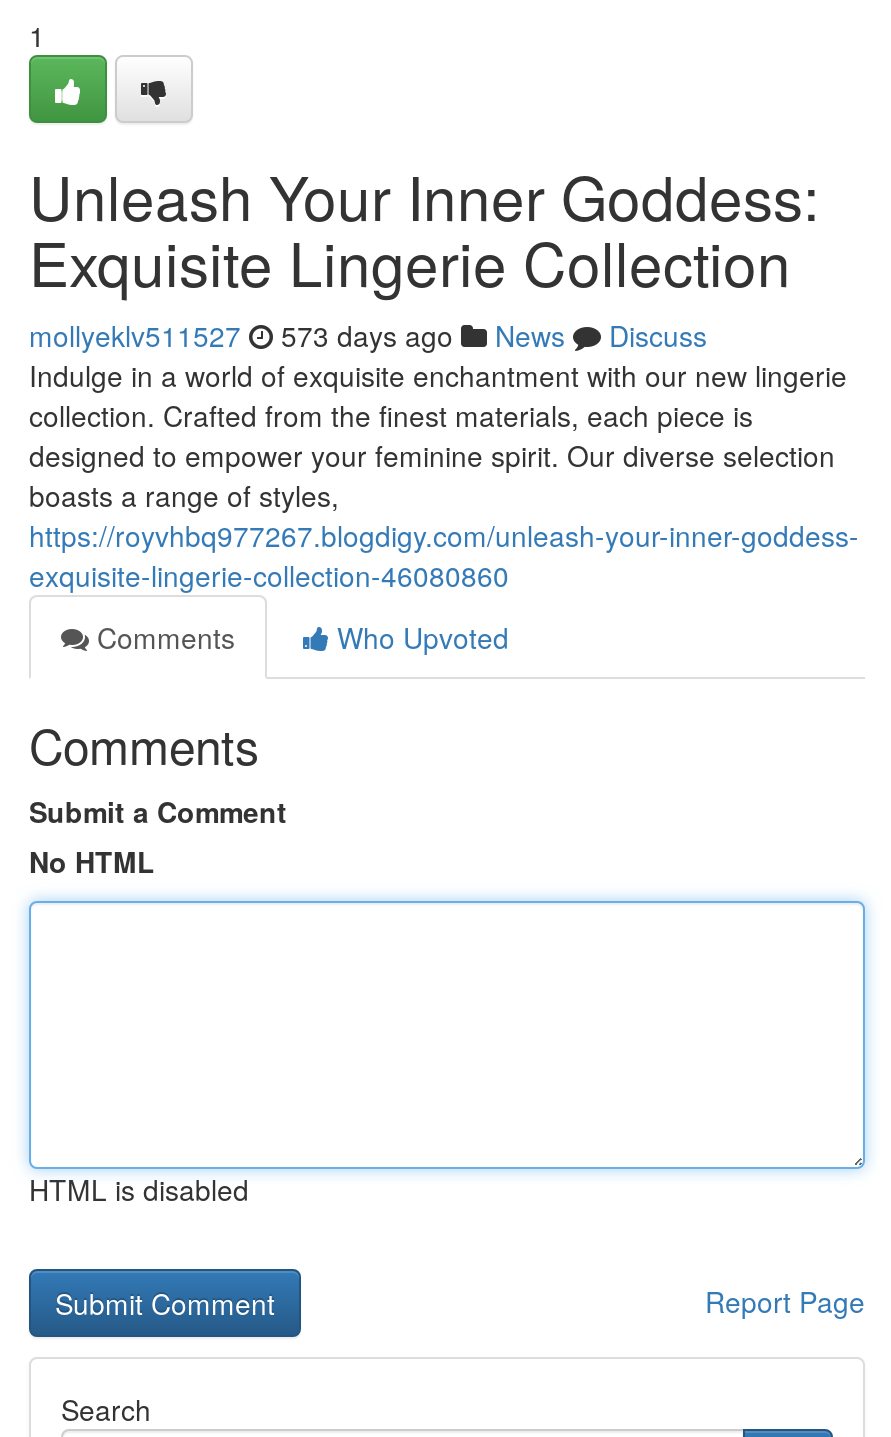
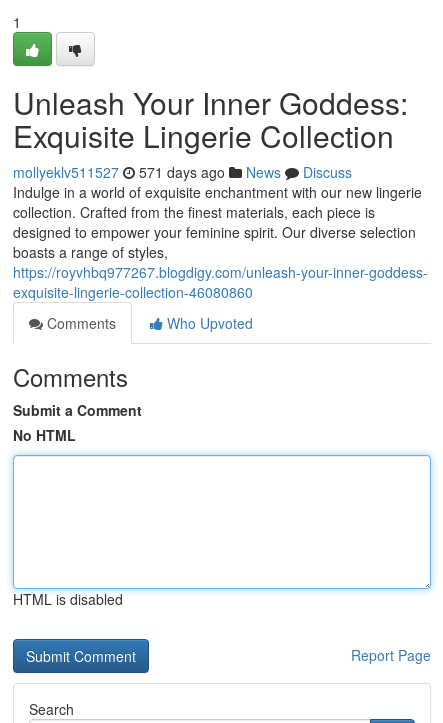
- mollyeklv511527 573 days ago News Discuss
+ mollyeklv511527 571 days ago News Discuss
